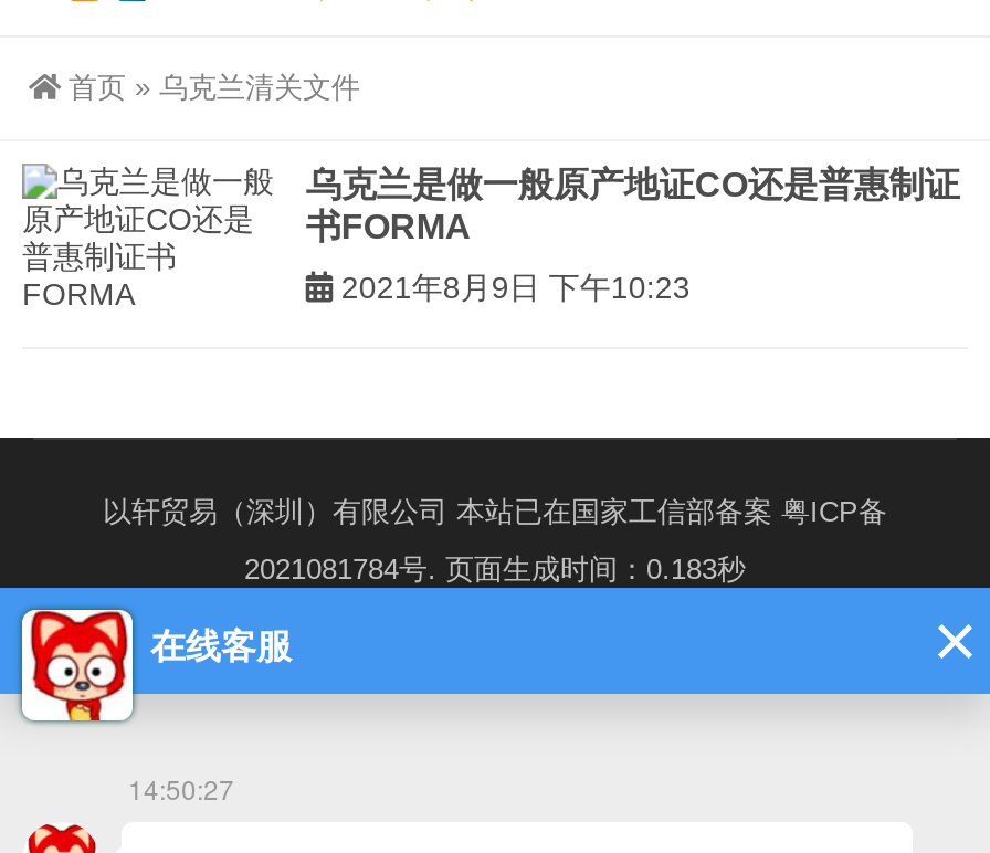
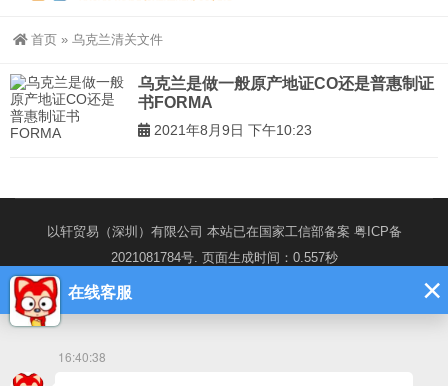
- 2021081784号. 页面生成时间：0.183秒
+ 2021081784号. 页面生成时间：0.557秒
